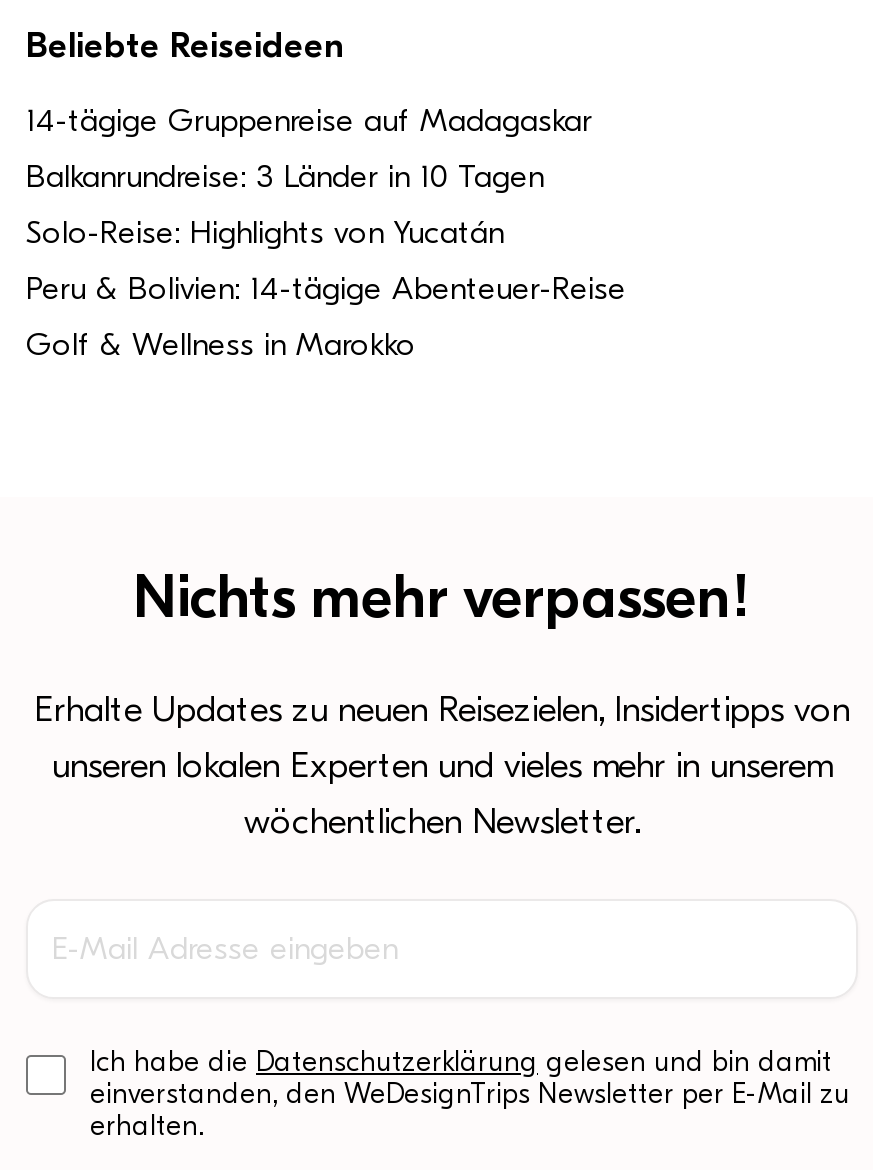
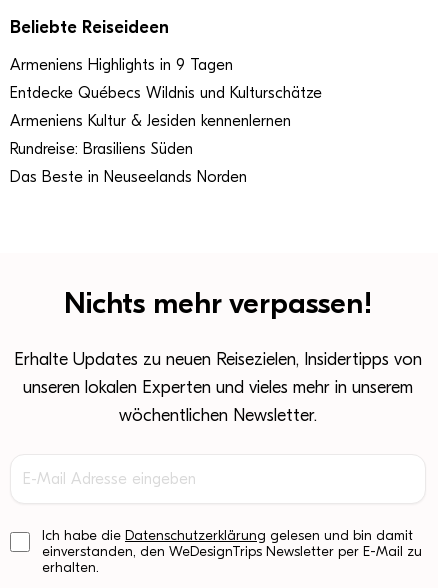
- 14-tägige Gruppenreise auf Madagaskar
+ Armeniens Highlights in 9 Tagen

- Balkanrundreise: 3 Länder in 10 Tagen
+ Entdecke Québecs Wildnis und Kulturschätze

- Solo-Reise: Highlights von Yucatán
+ Armeniens Kultur & Jesiden kennenlernen

- Peru & Bolivien: 14-tägige Abenteuer-Reise
+ Rundreise: Brasiliens Süden

- Golf & Wellness in Marokko
+ Das Beste in Neuseelands Norden
